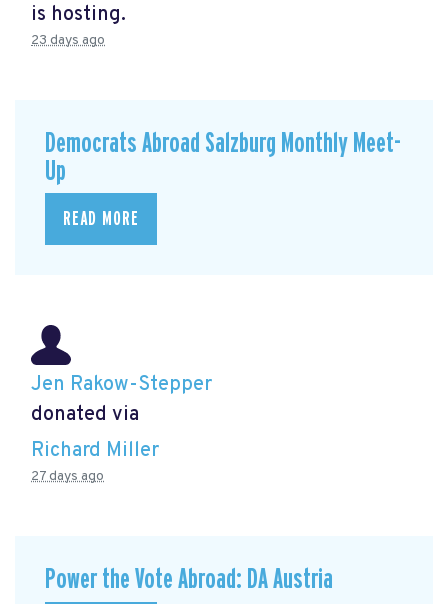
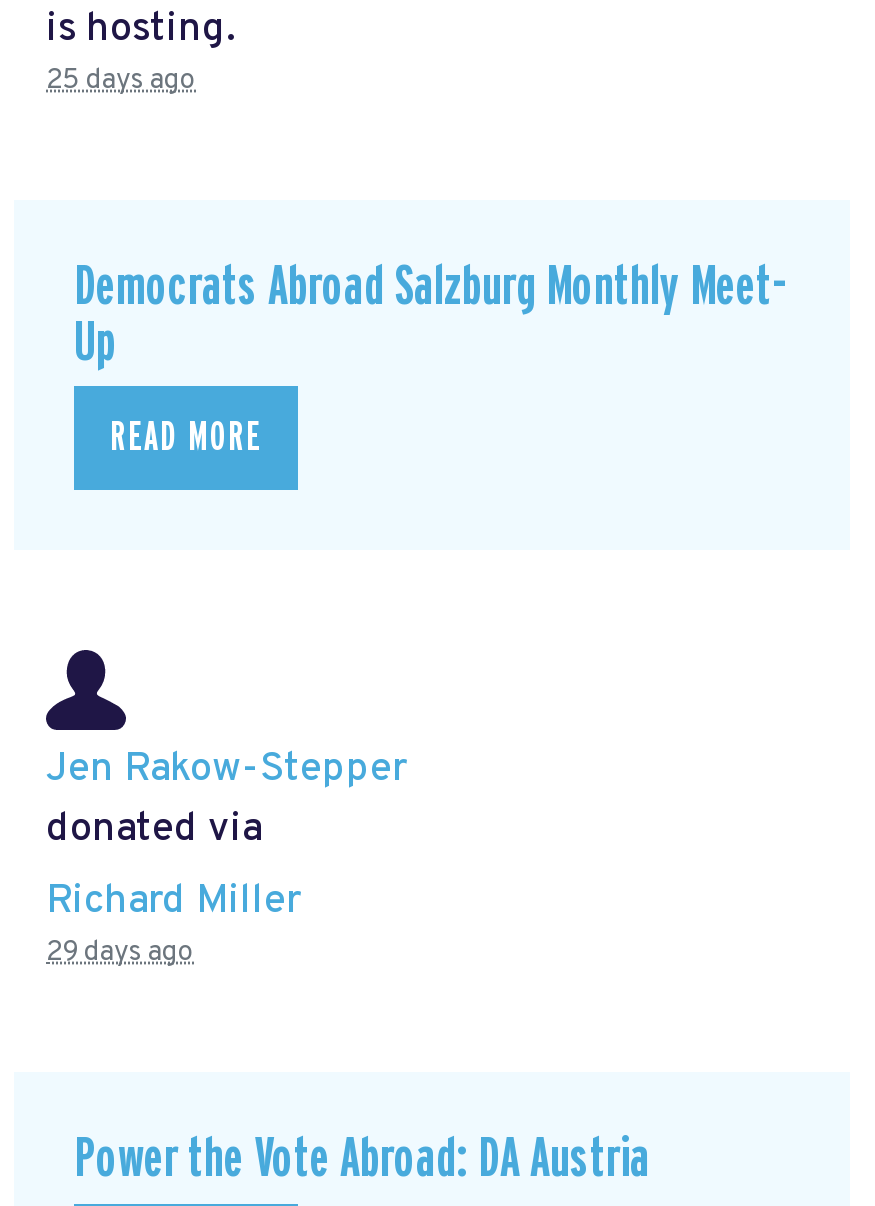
- 23 days ago
+ 25 days ago

- 27 days ago
+ 29 days ago
